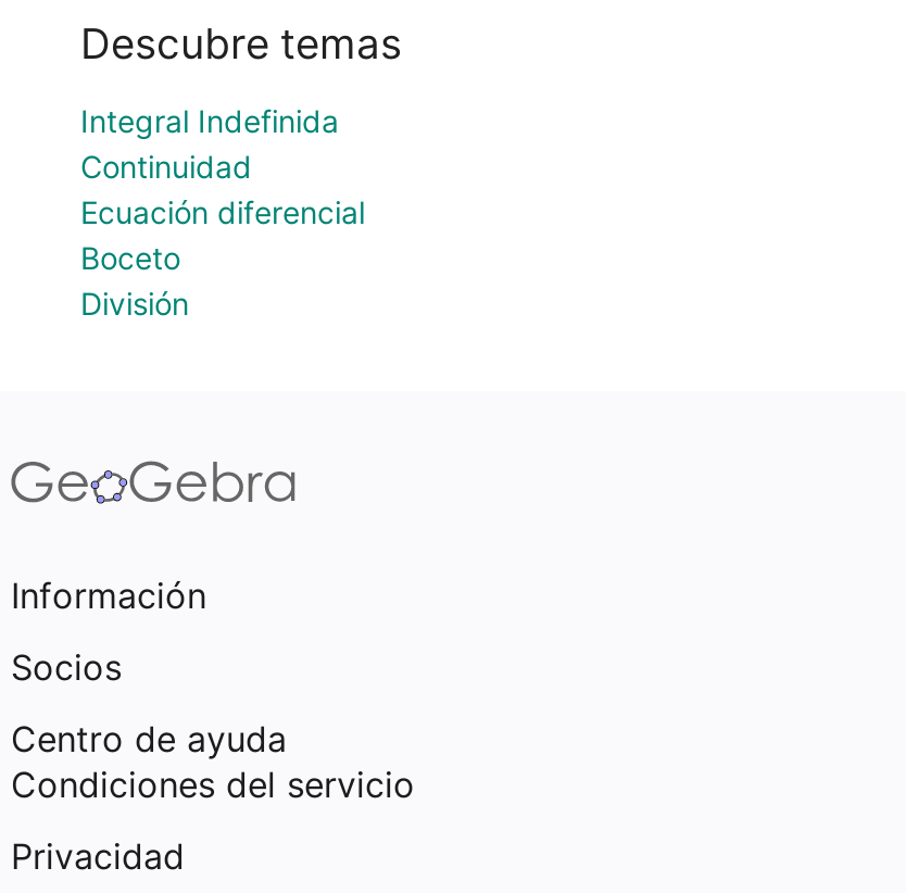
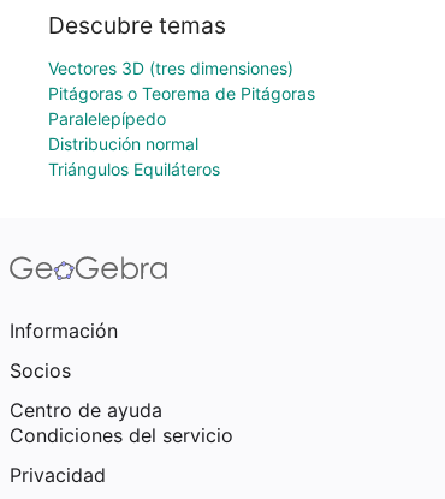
- Integral Indefinida
- Continuidad
- Ecuación diferencial
- Boceto
- División
+ Vectores 3D (tres dimensiones)
+ Pitágoras o Teorema de Pitágoras
+ Paralelepípedo
+ Distribución normal
+ Triángulos Equiláteros
